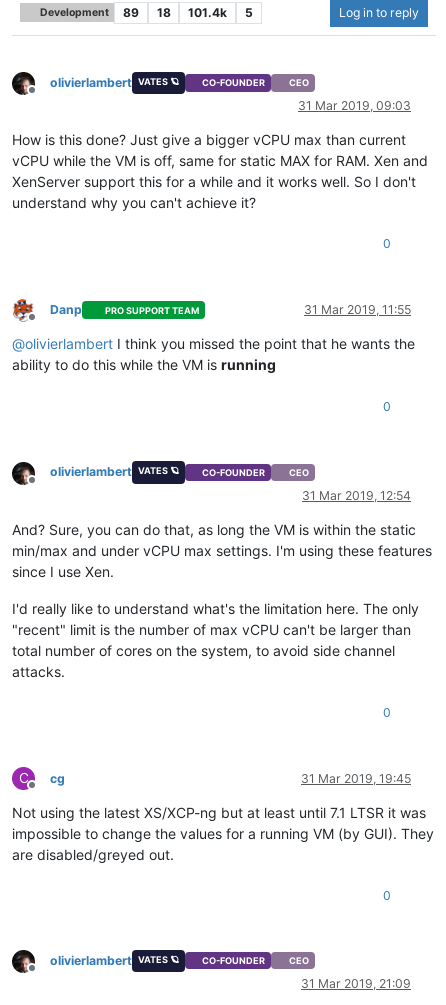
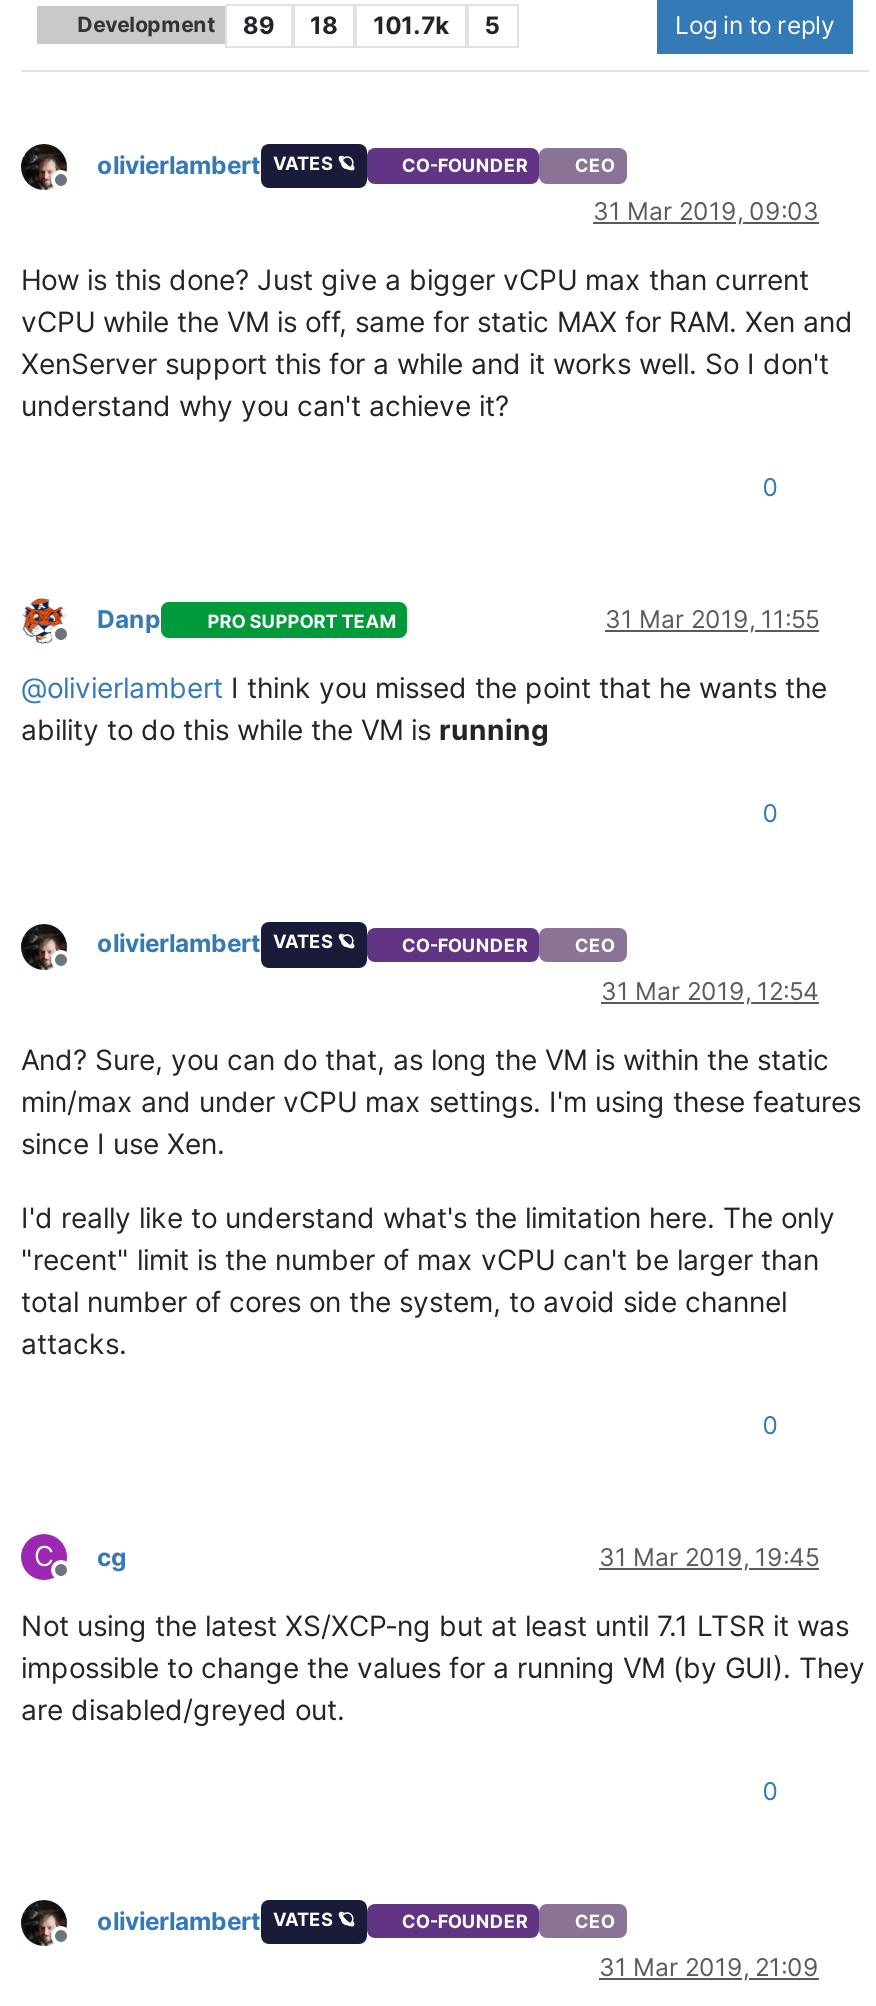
- Development 89 18 101.4k 5
+ Development 89 18 101.7k 5
